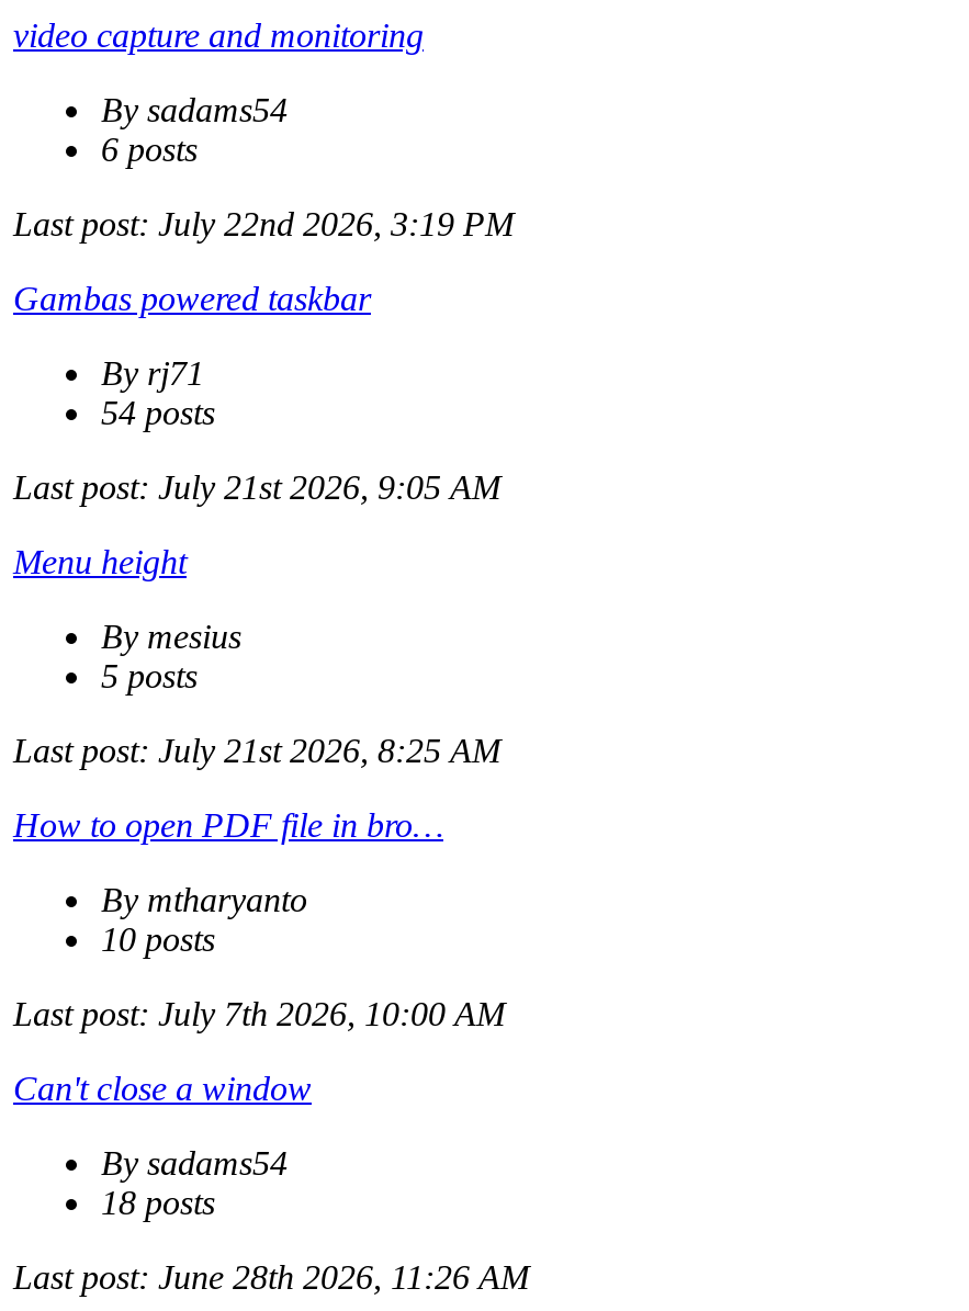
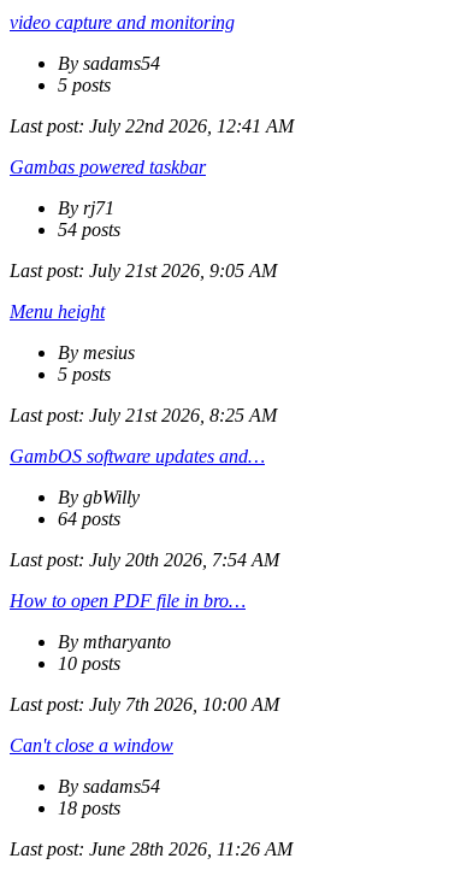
- 6 posts
+ 5 posts

- Last post: July 22nd 2026, 3:19 PM
+ Last post: July 22nd 2026, 12:41 AM

+ GambOS software updates and…
+ By gbWilly
+ 64 posts
+ Last post: July 20th 2026, 7:54 AM
